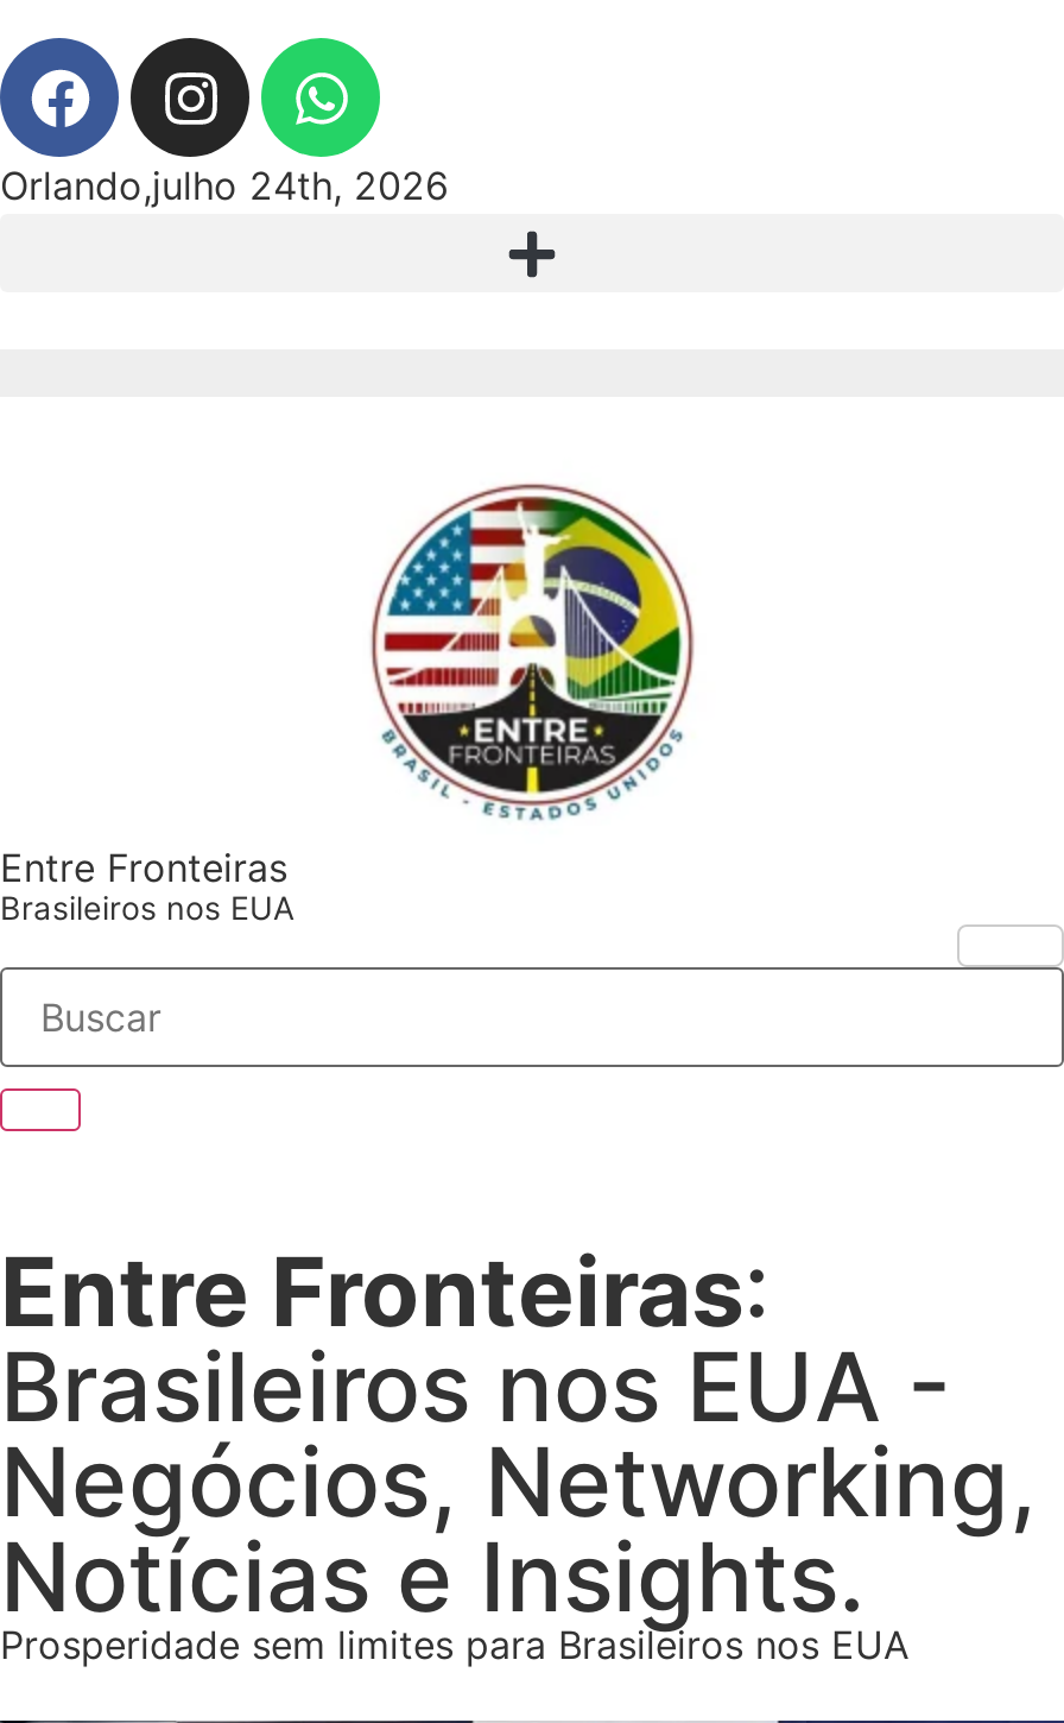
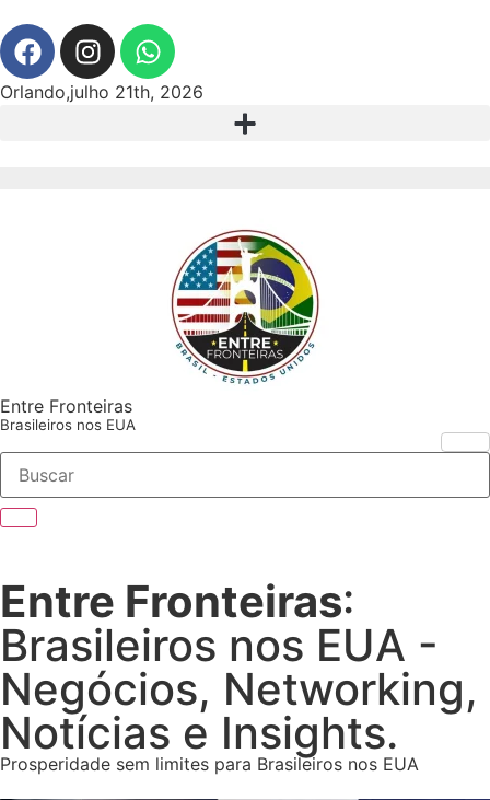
- Orlando,julho 24th, 2026
+ Orlando,julho 21th, 2026
